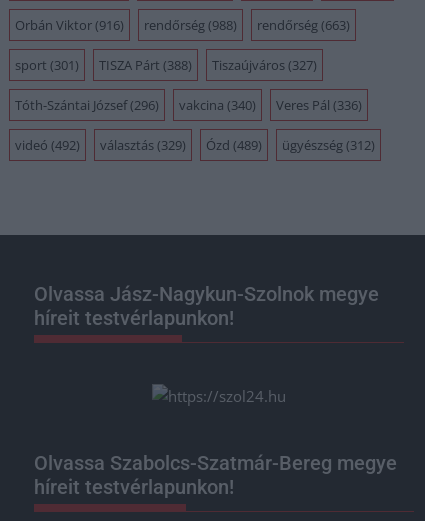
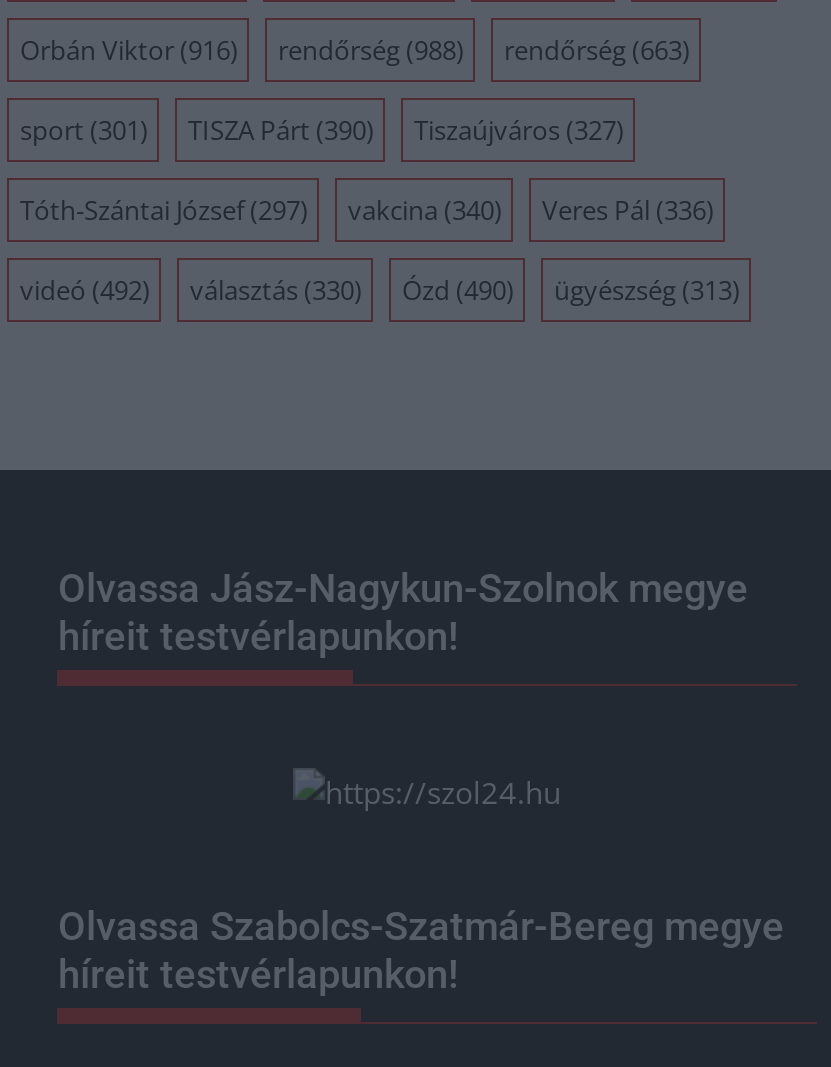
- sport (301) TISZA Párt (388) Tiszaújváros (327)
+ sport (301) TISZA Párt (390) Tiszaújváros (327)

- Tóth-Szántai József(296)
+ Tóth-Szántai József(297)

- választás (329)
+ választás (330)

- Ózd (489)
+ Ózd (490)

- ügyészség (312)
+ ügyészség (313)
